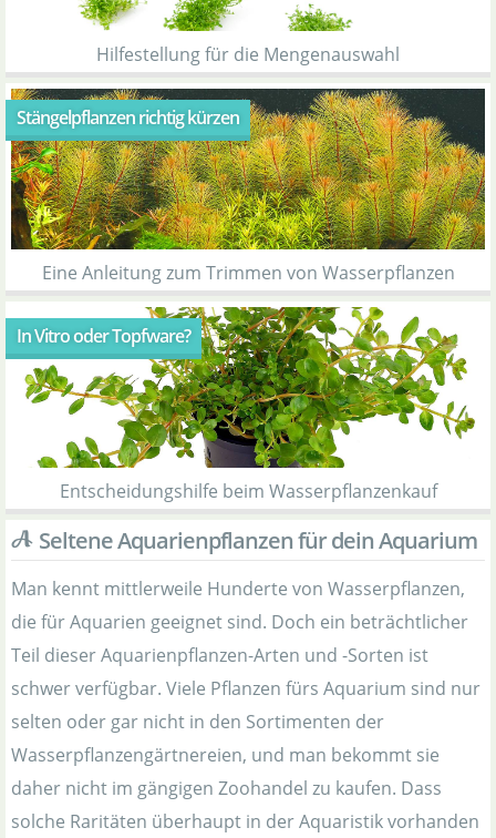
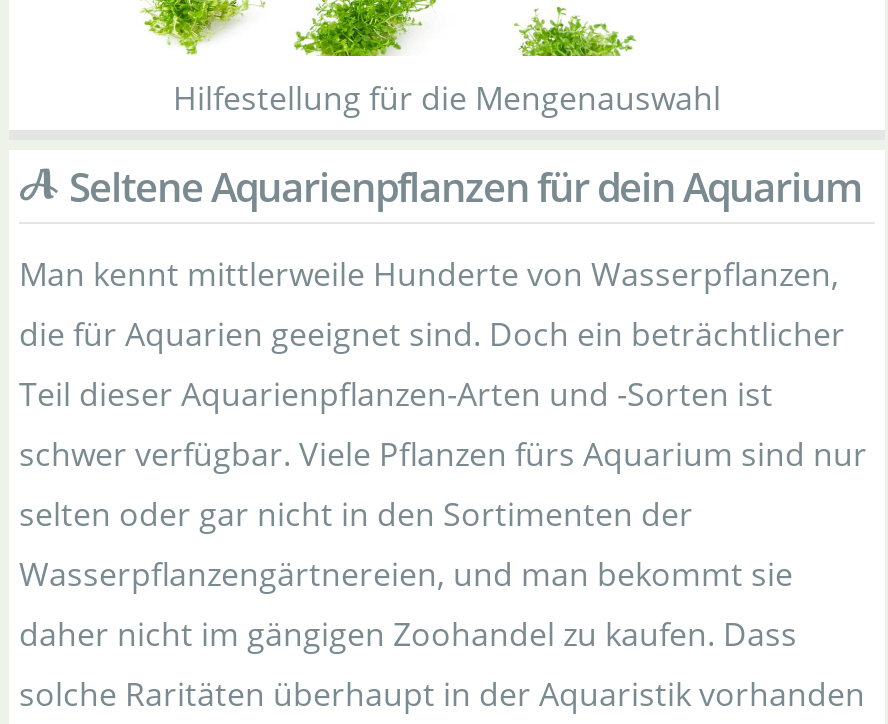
- [image]
- Stängelpflanzen richtig kürzen

- [image]
- Eine Anleitung zum Trimmen von Wasserpflanzen
- In Vitro oder Topfware?

- Entscheidungshilfe beim Wasserpflanzenkauf
